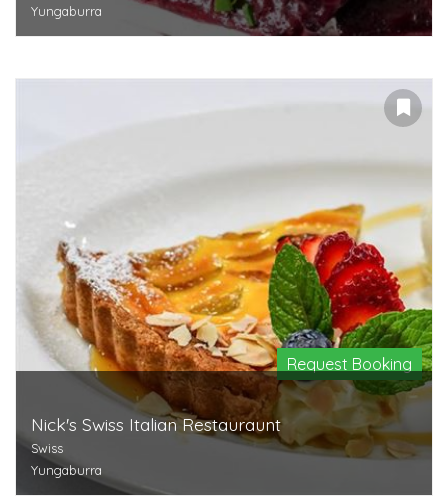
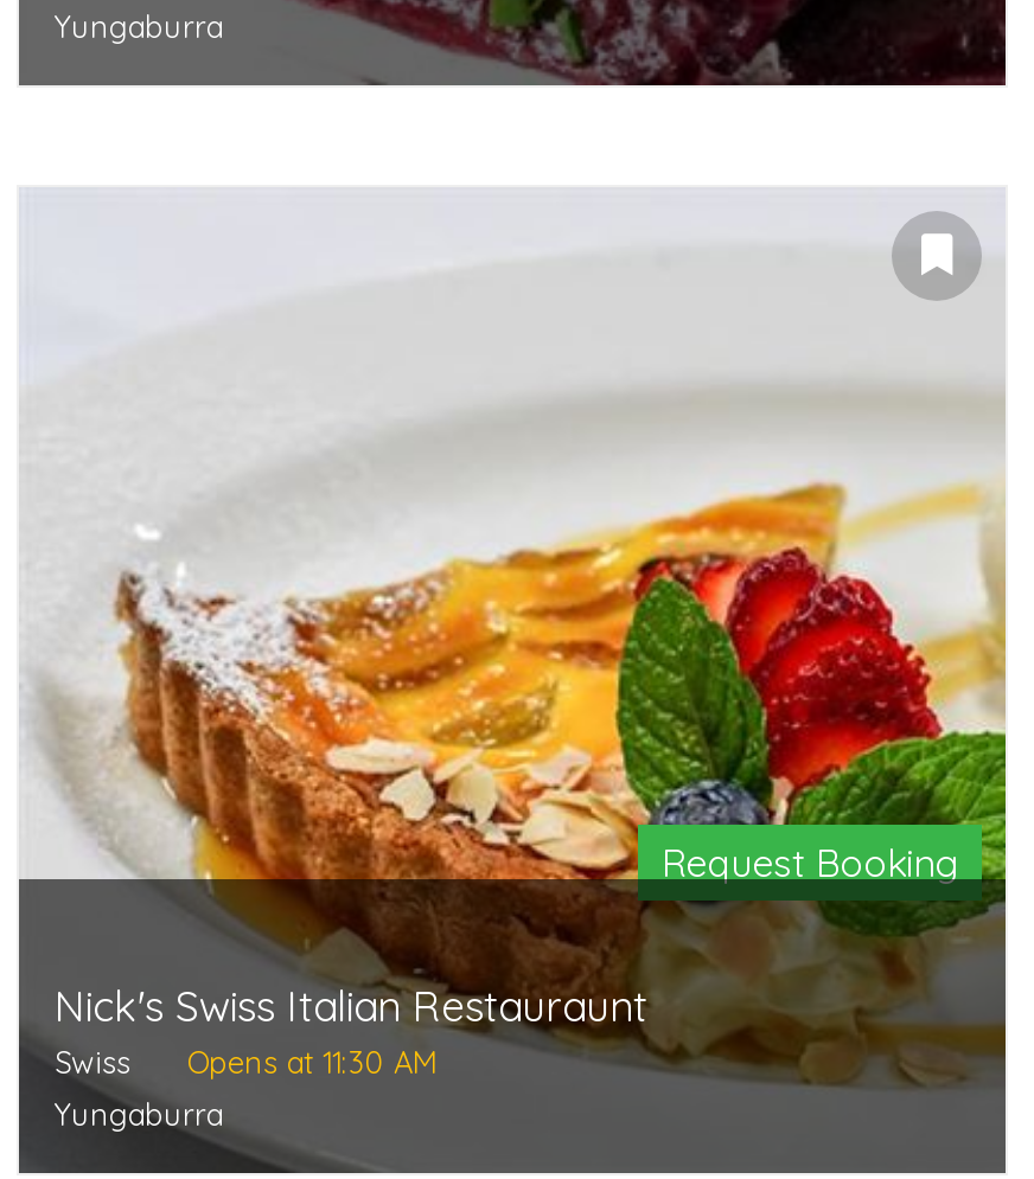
+ Opens at 11:30 AM
